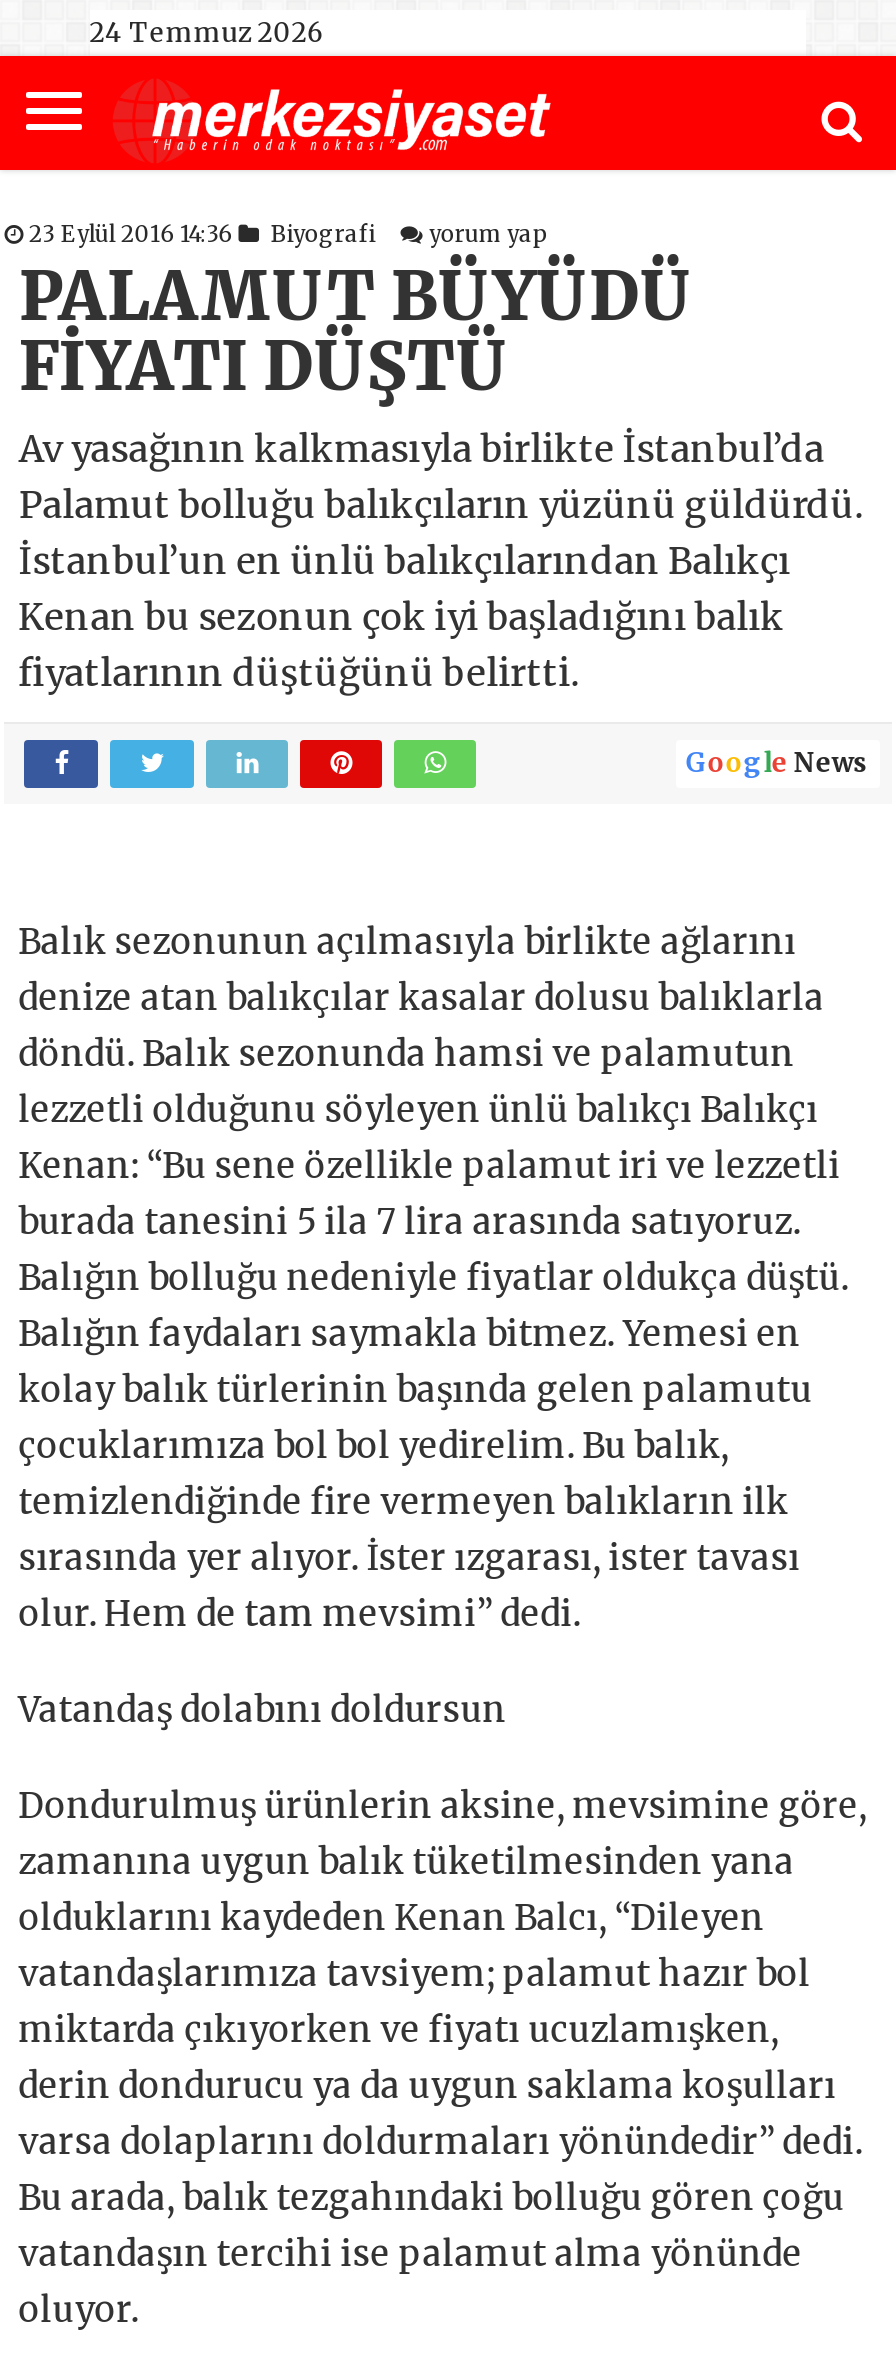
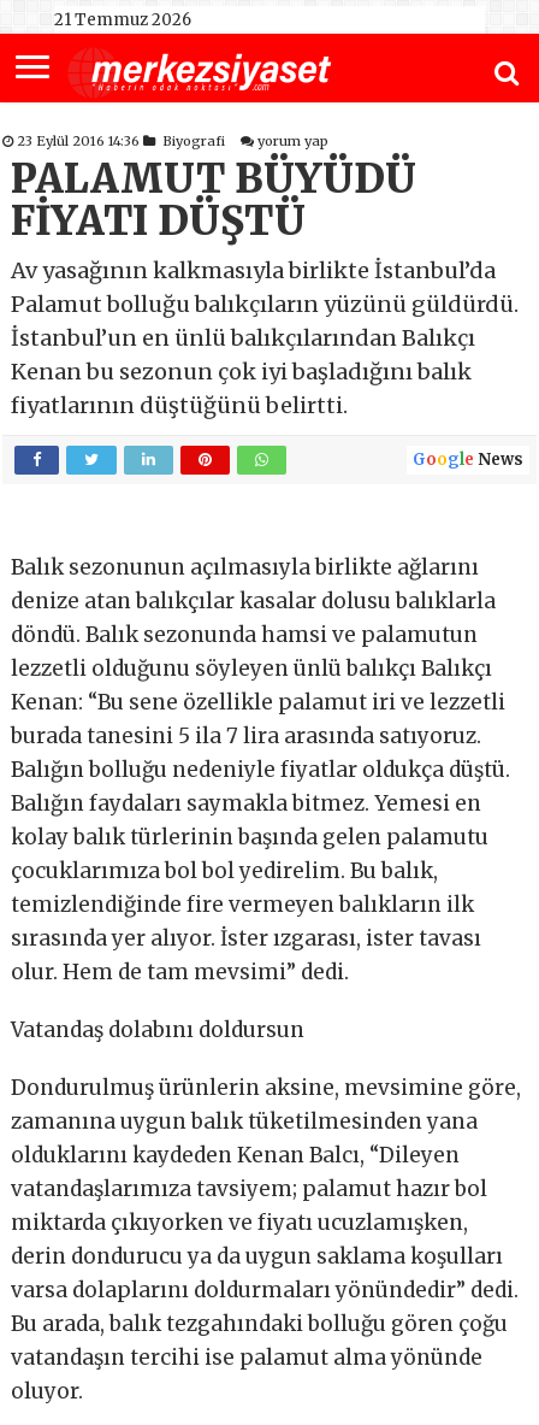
- 24 Temmuz 2026
+ 21 Temmuz 2026
